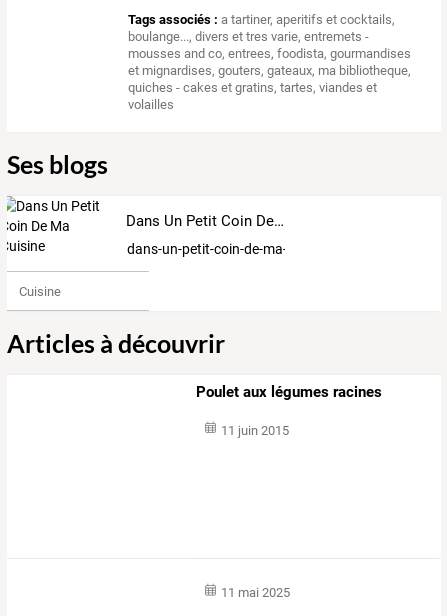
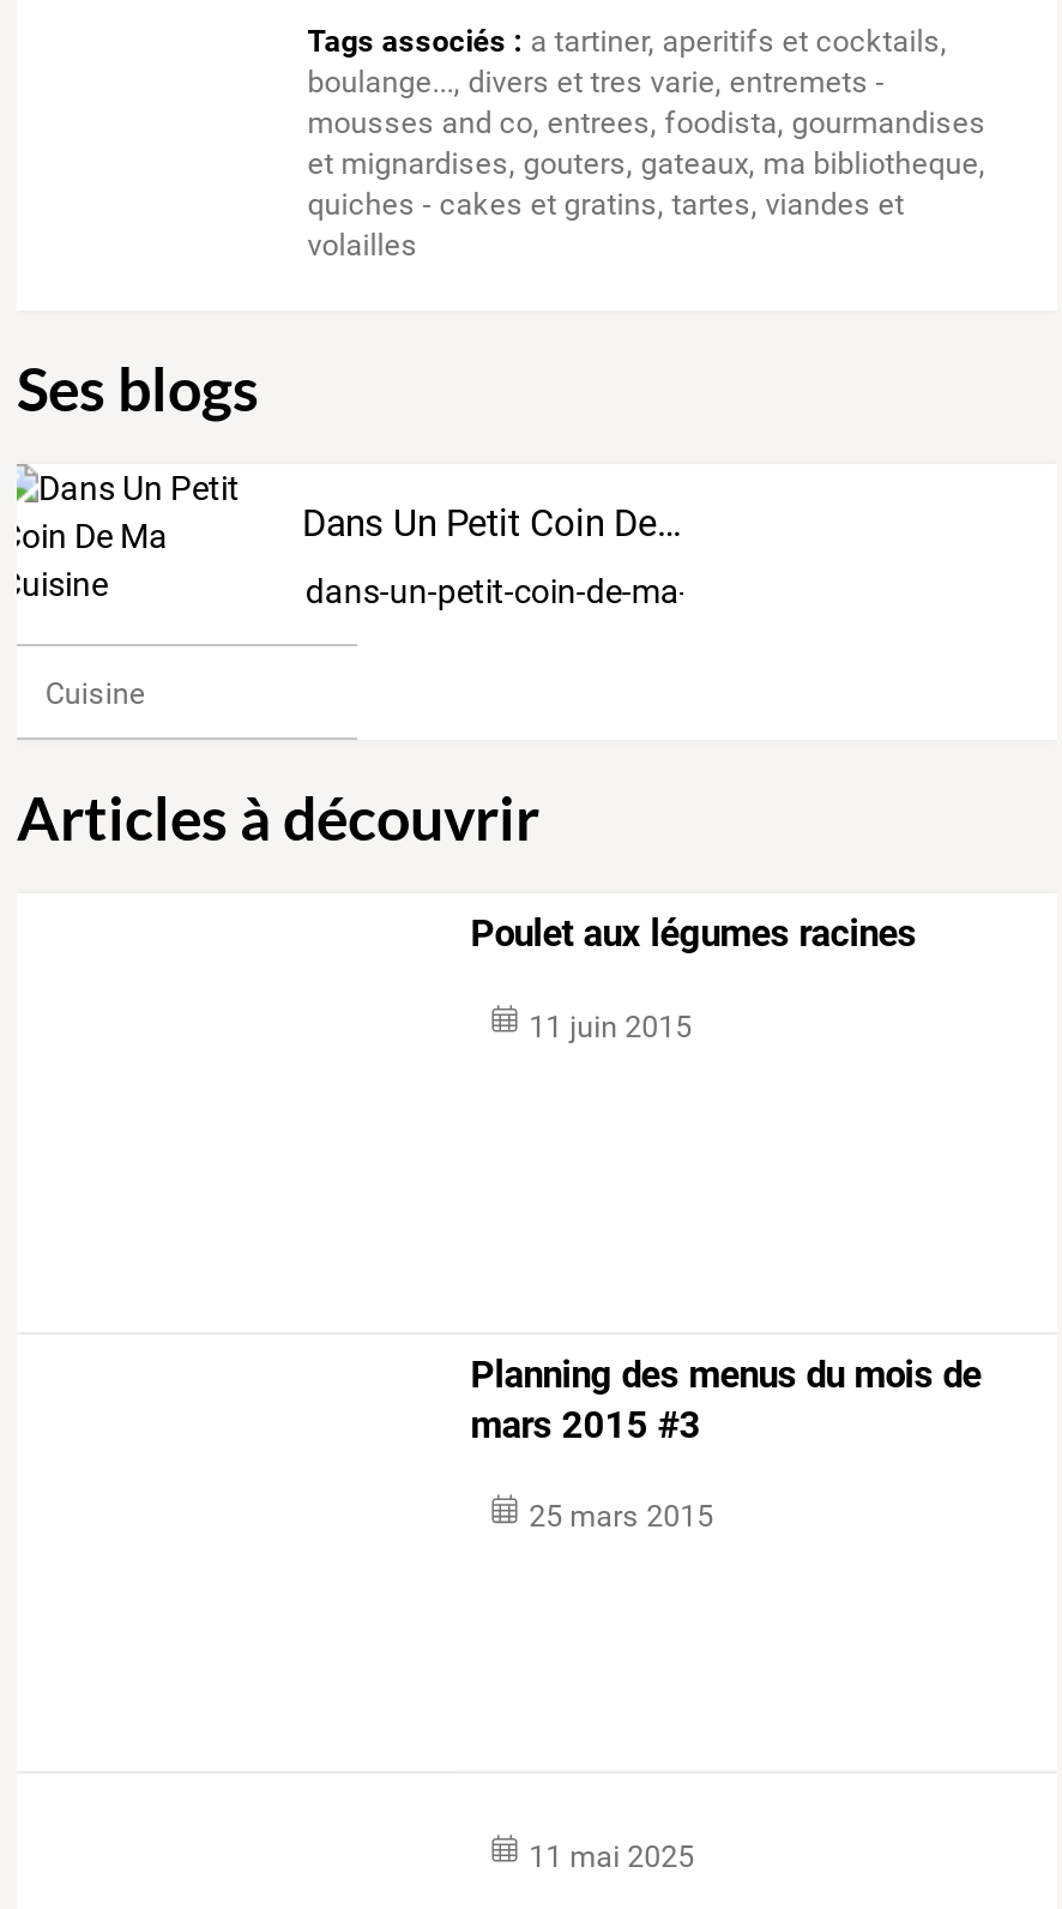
+ Planning des menus du mois de
+ mars 2015 #3
+ 25 mars 2015
